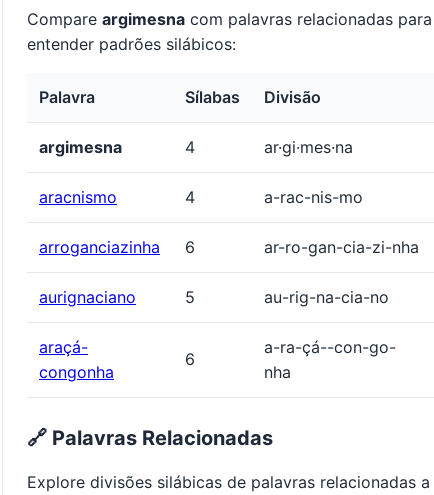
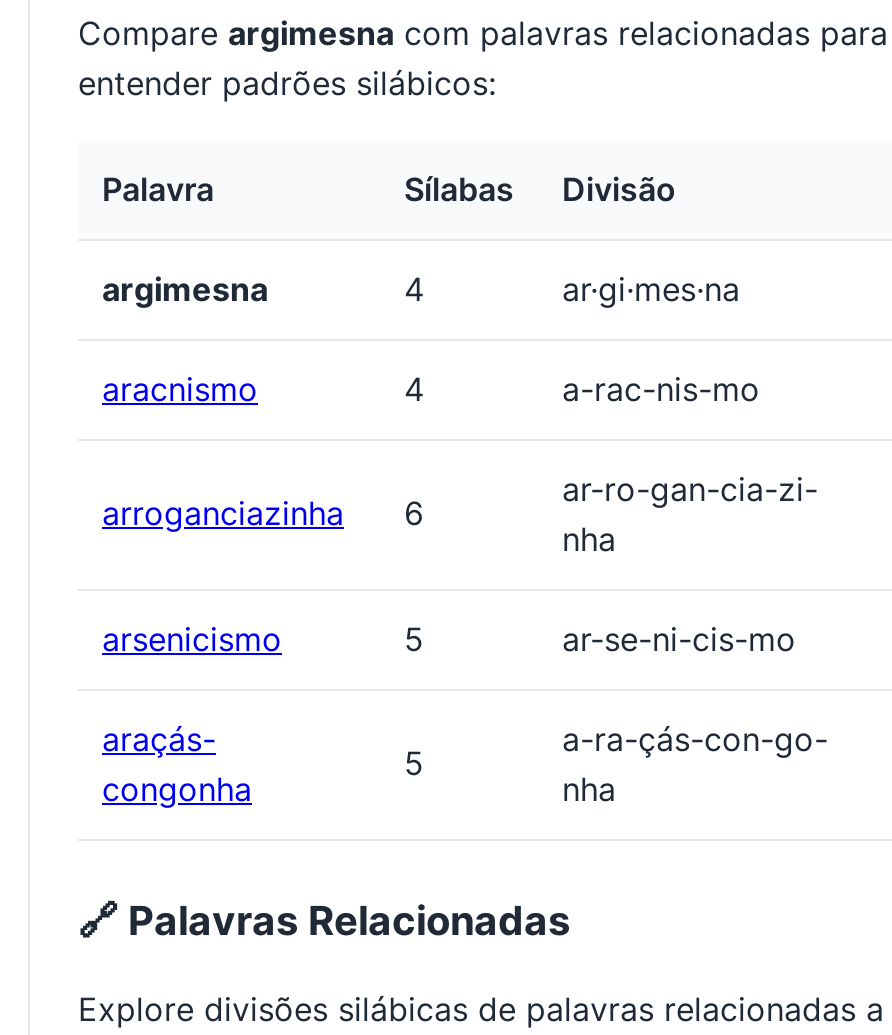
- aurignaciano
+ arsenicismo

- au-rig-na-cia-no
+ ar-se-ni-cis-mo

- araçá-
+ araçás-

- a-ra-çá--con-go-
+ a-ra-çás-con-go-

- 6
+ 5
